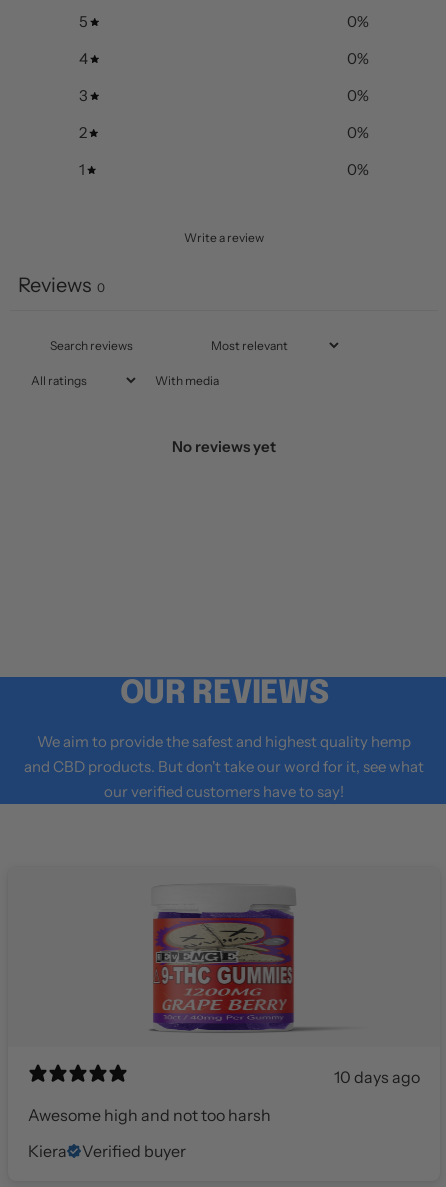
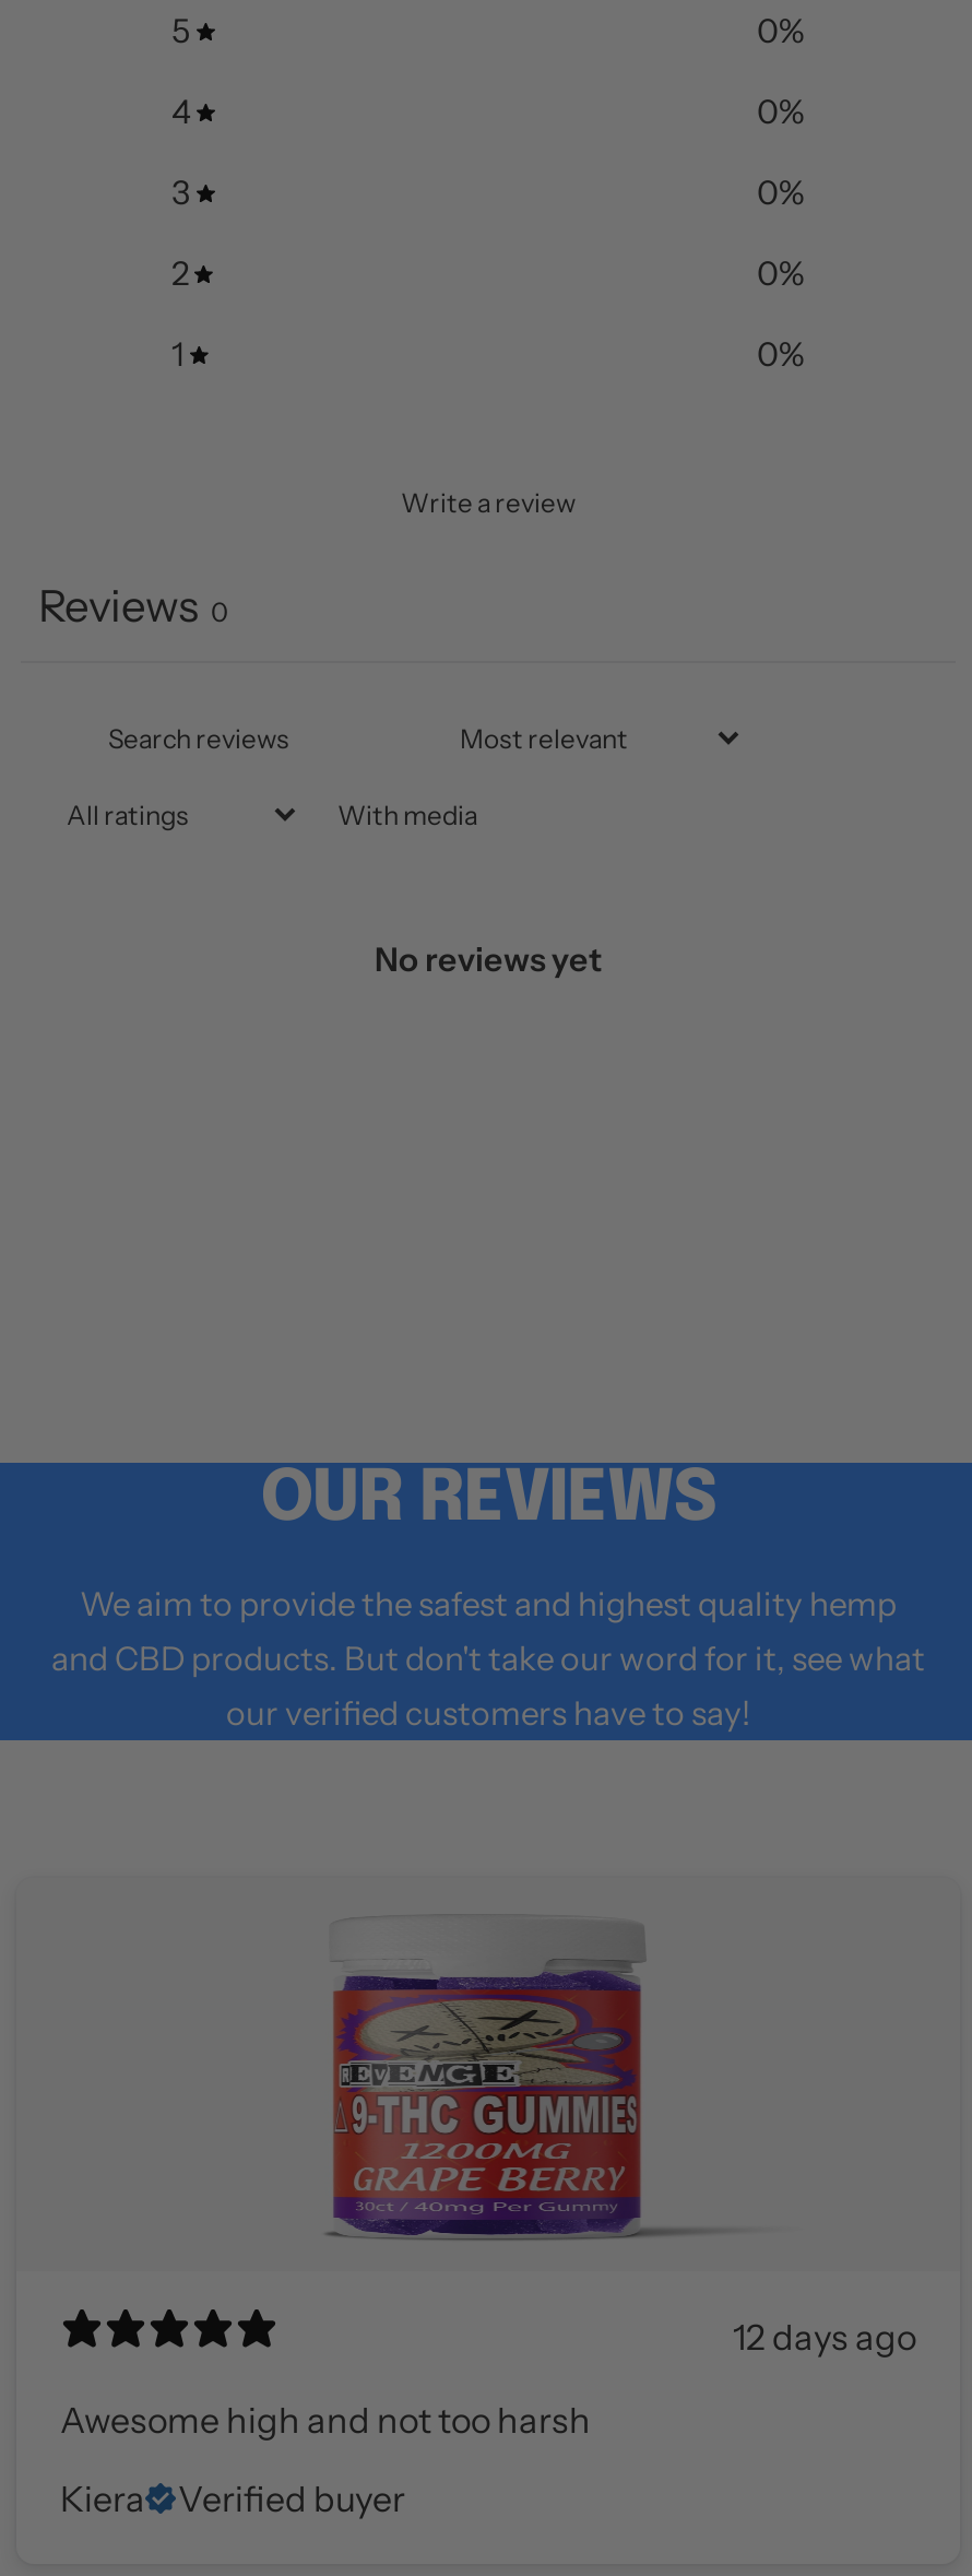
- 10 days ago
+ 12 days ago
